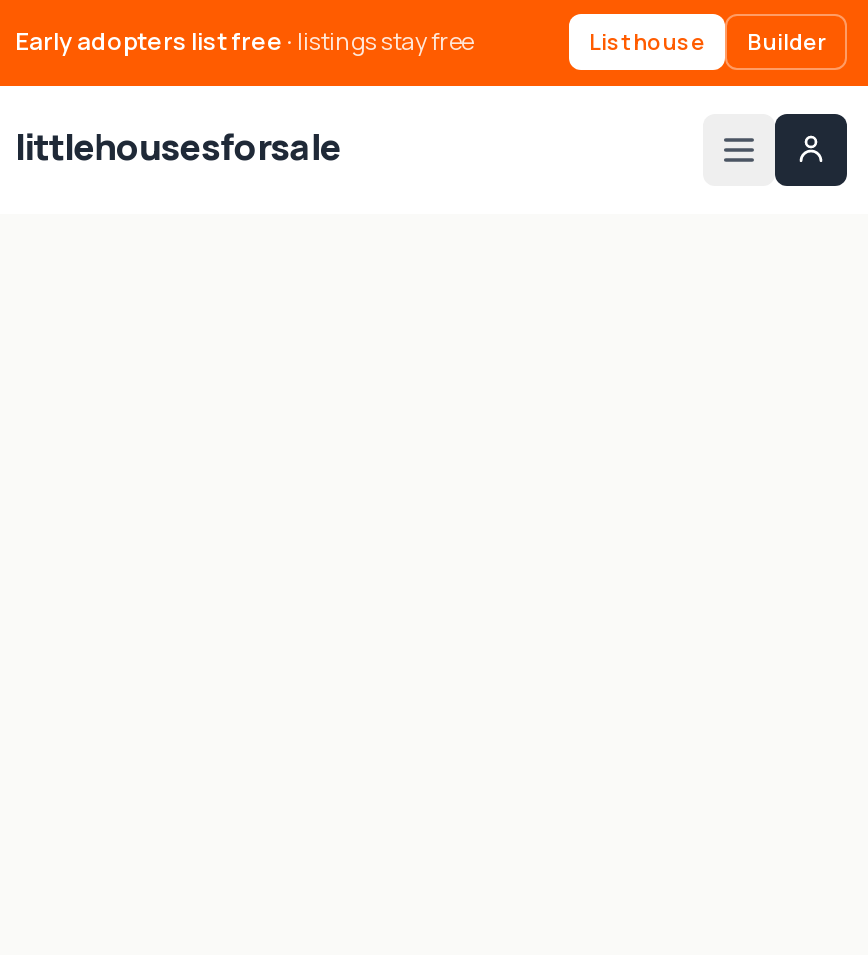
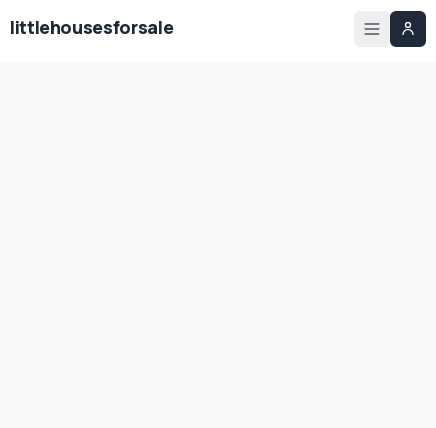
- Early adopters list free · listings stay free
- List house
- Builder
